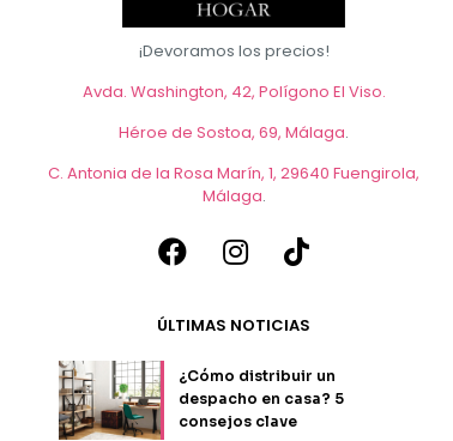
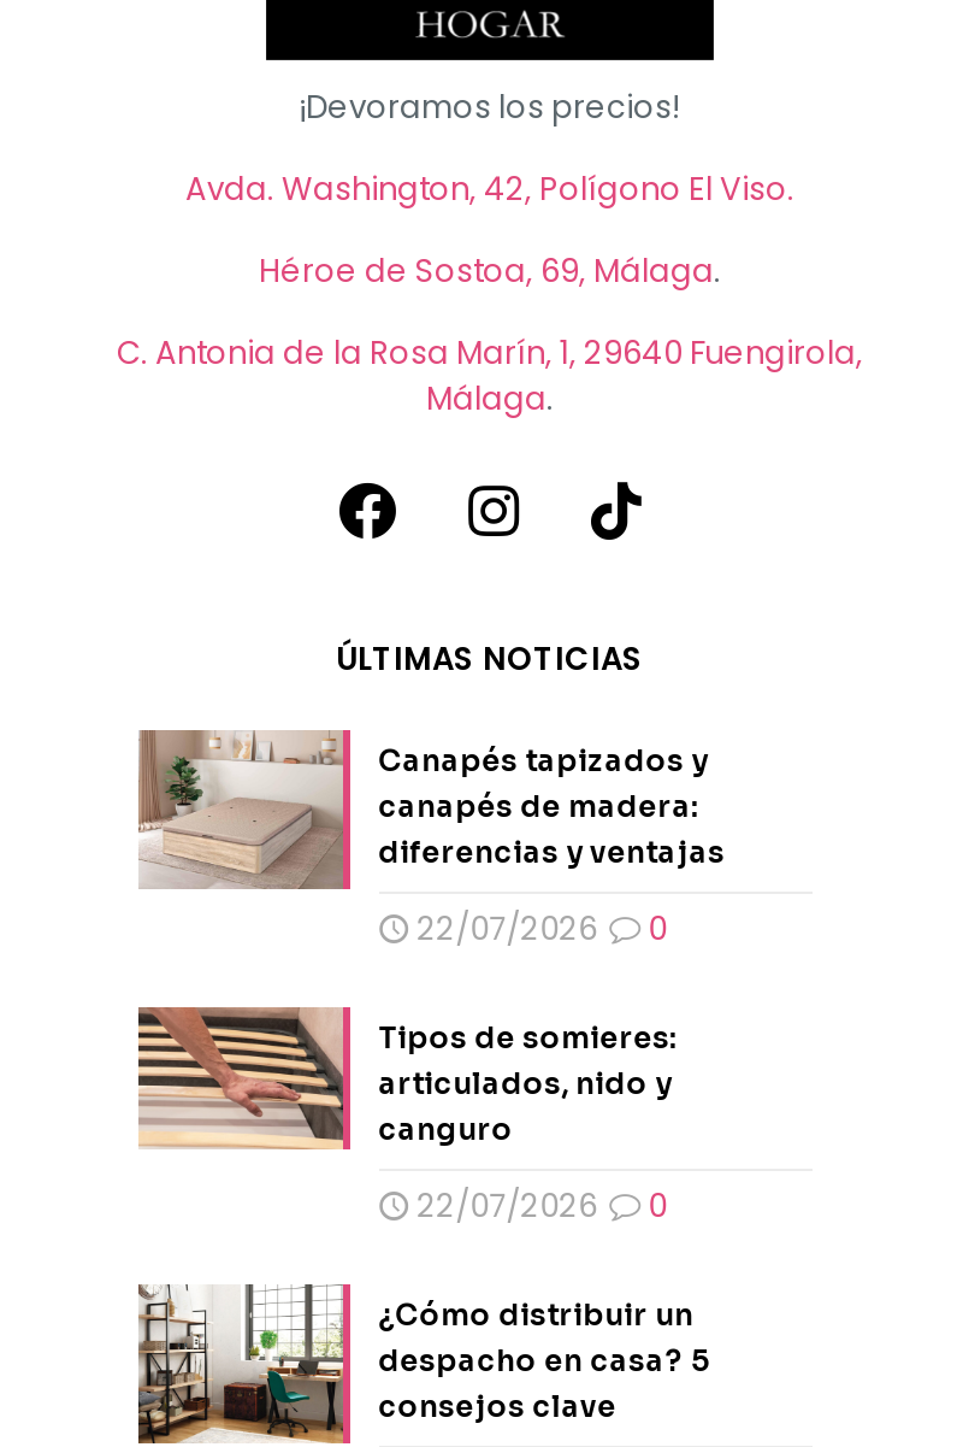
+ [image]

+ [image]
+ Canapés tapizados y
+ canapés de madera:
+ diferencias y ventajas
+ 22/07/2026
+ 0
+ Tipos de somieres:
+ articulados, nido y
+ canguro
+ 22/07/2026
+ 0
